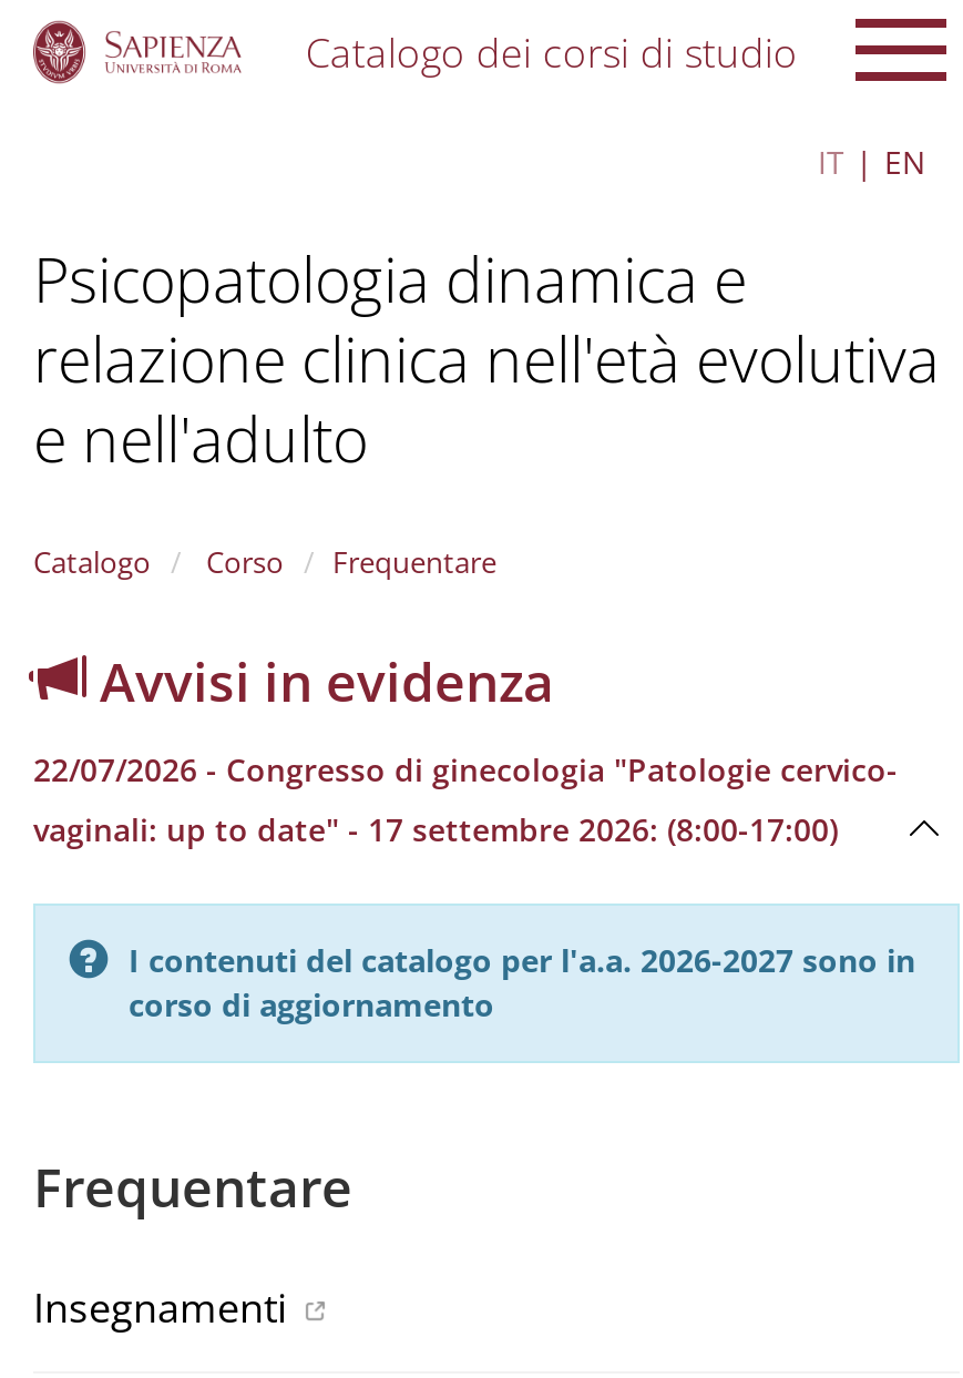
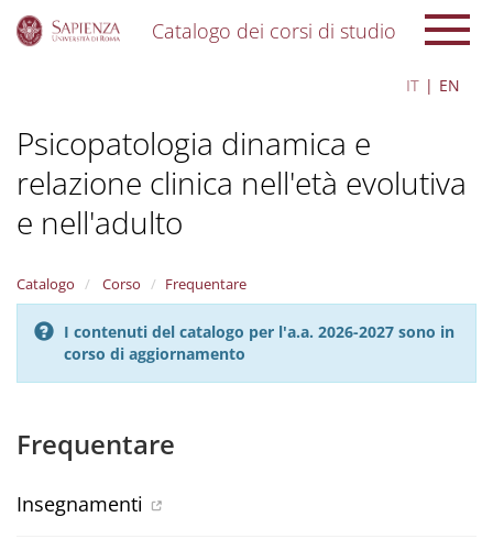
- Avvisi in evidenza
- 22/07/2026 - Congresso di ginecologia "Patologie cervico-
- vaginali: up to date" - 17 settembre 2026: (8:00-17:00)
